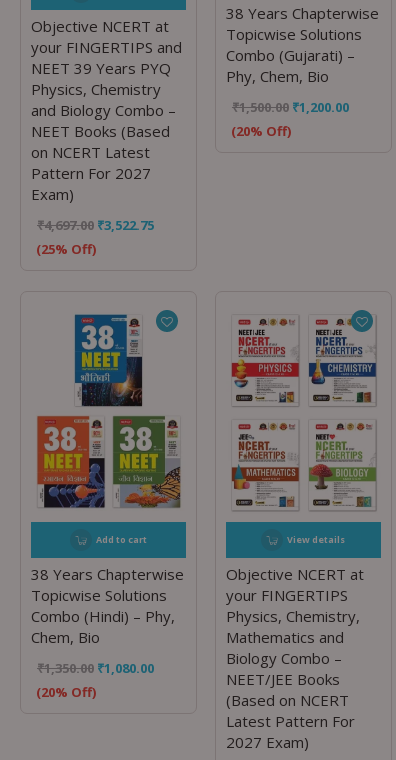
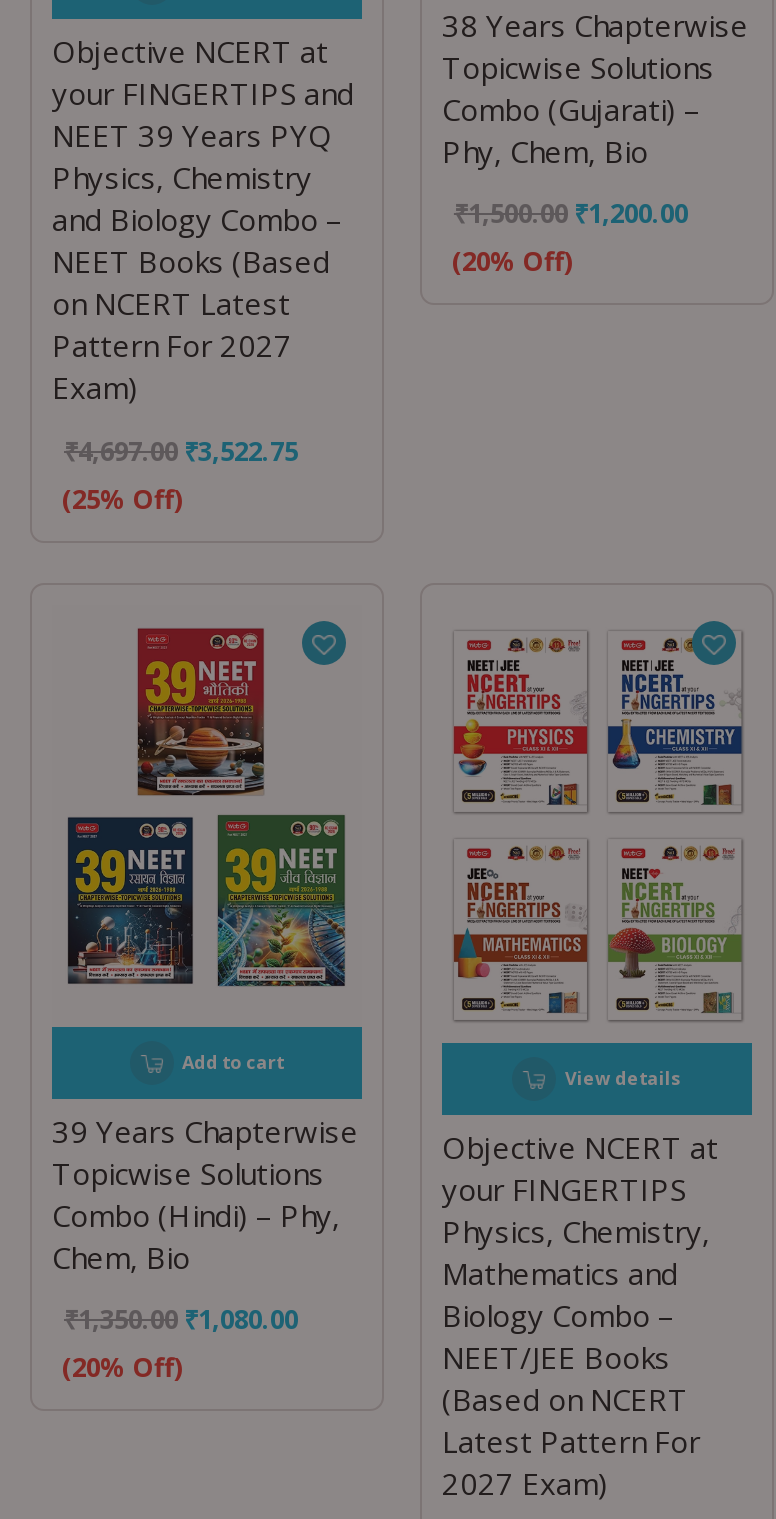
- [image]
+ [image]

- [image]
+ [image]

- [image]
+ [image]

- 38 Years Chapterwise
+ 39 Years Chapterwise
